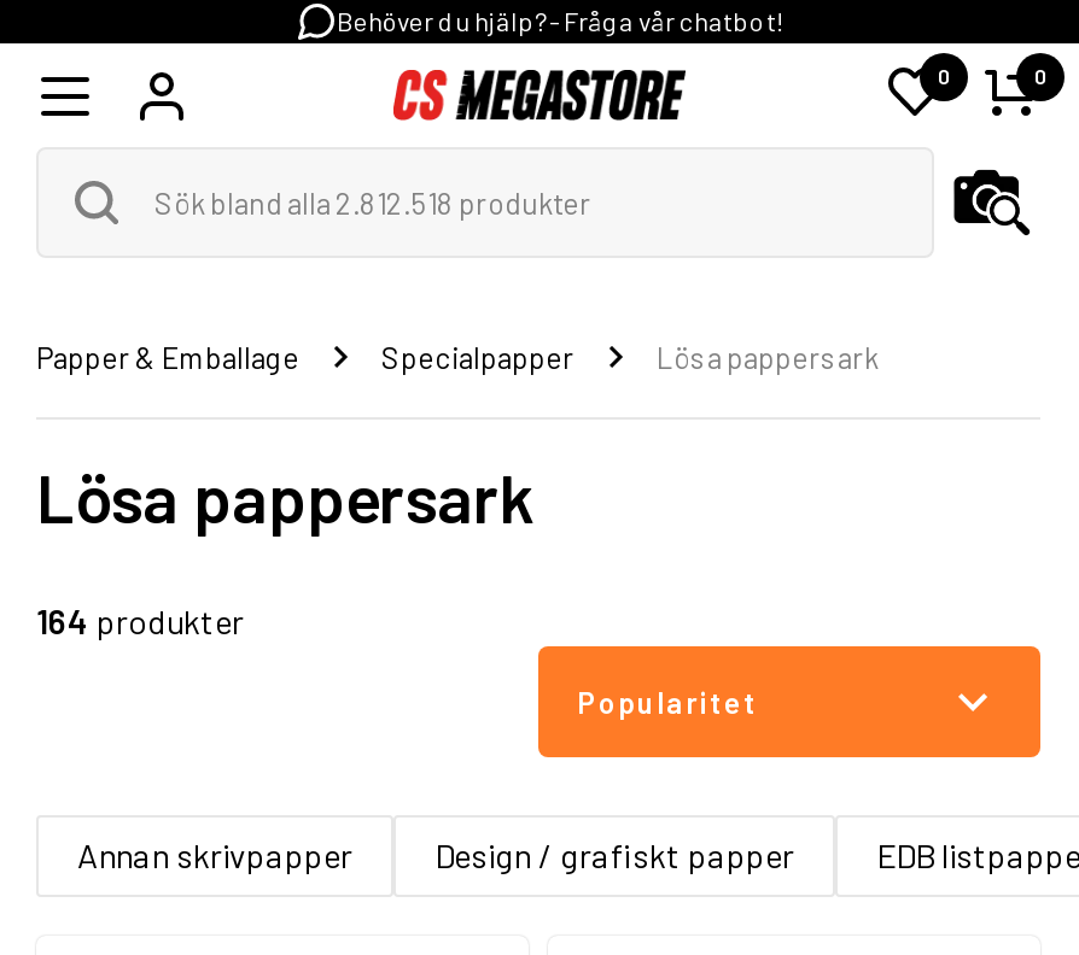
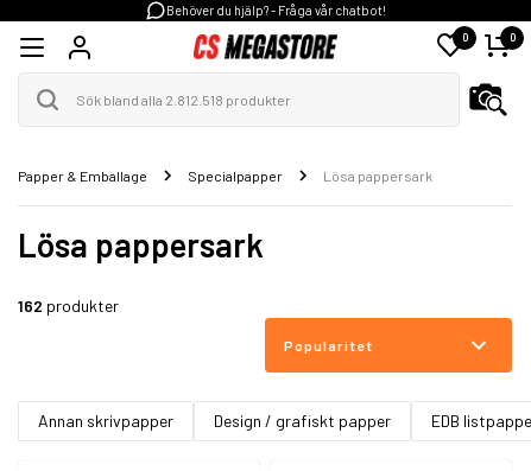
- 164 produkter
+ 162 produkter
